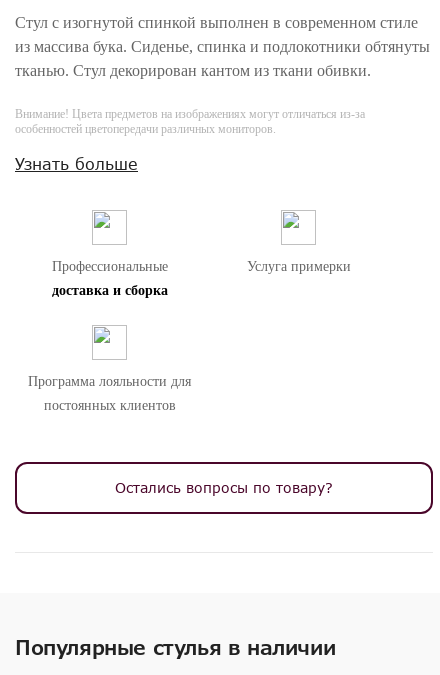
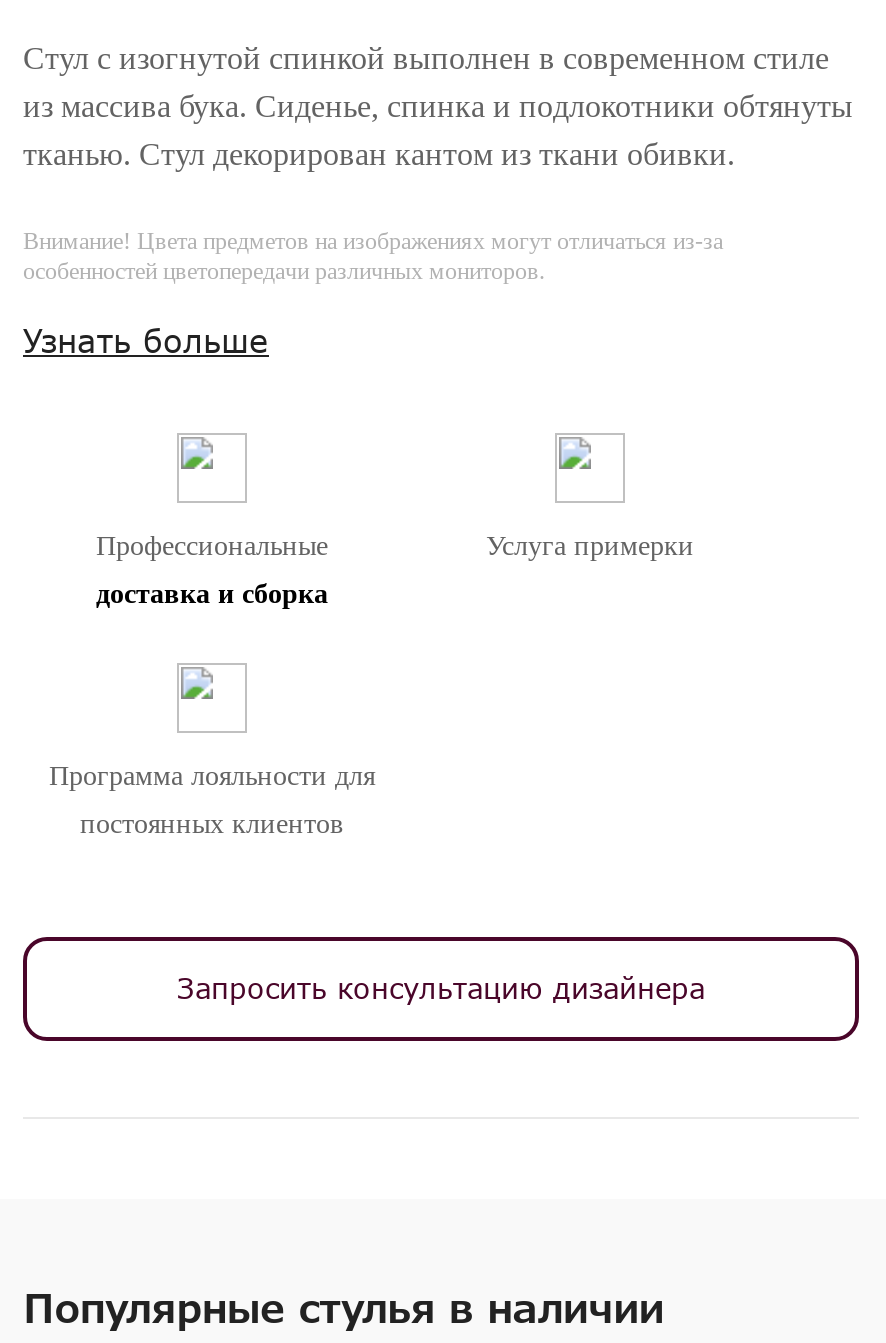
- Остались вопросы по товару?
+ Запросить консультацию дизайнера
